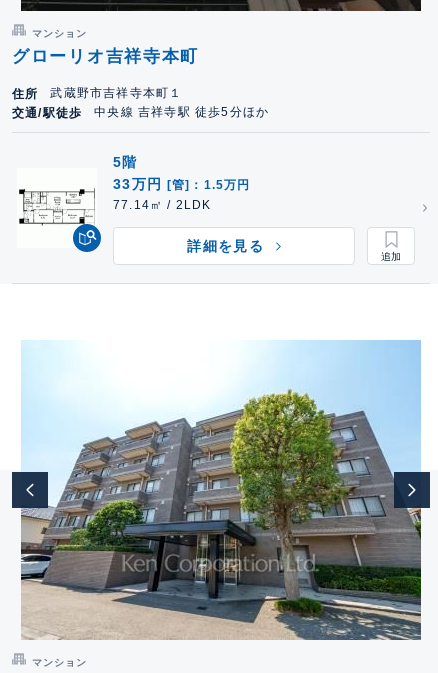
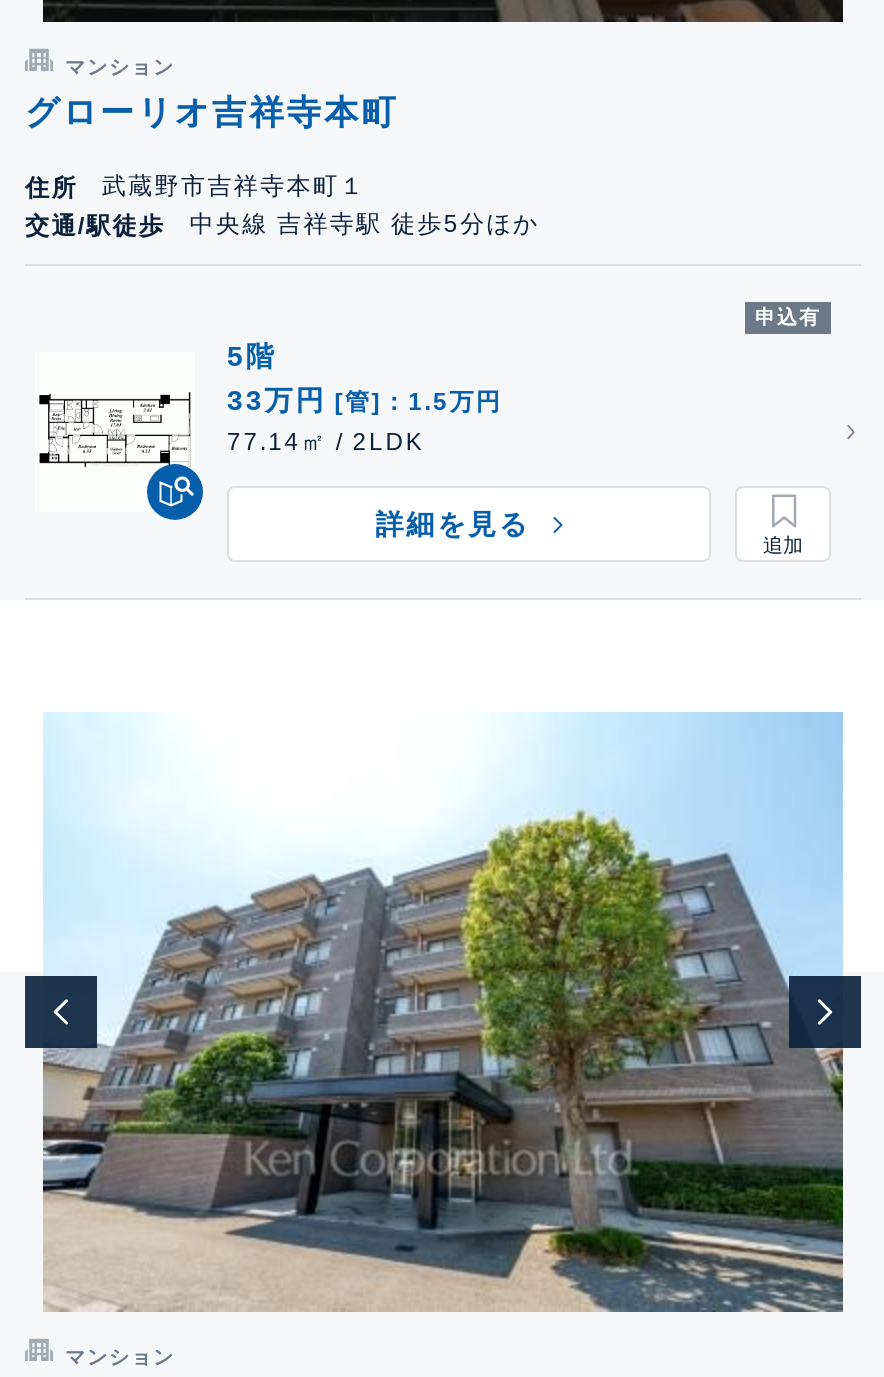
+ 申込有

- [image]
+ [image]
